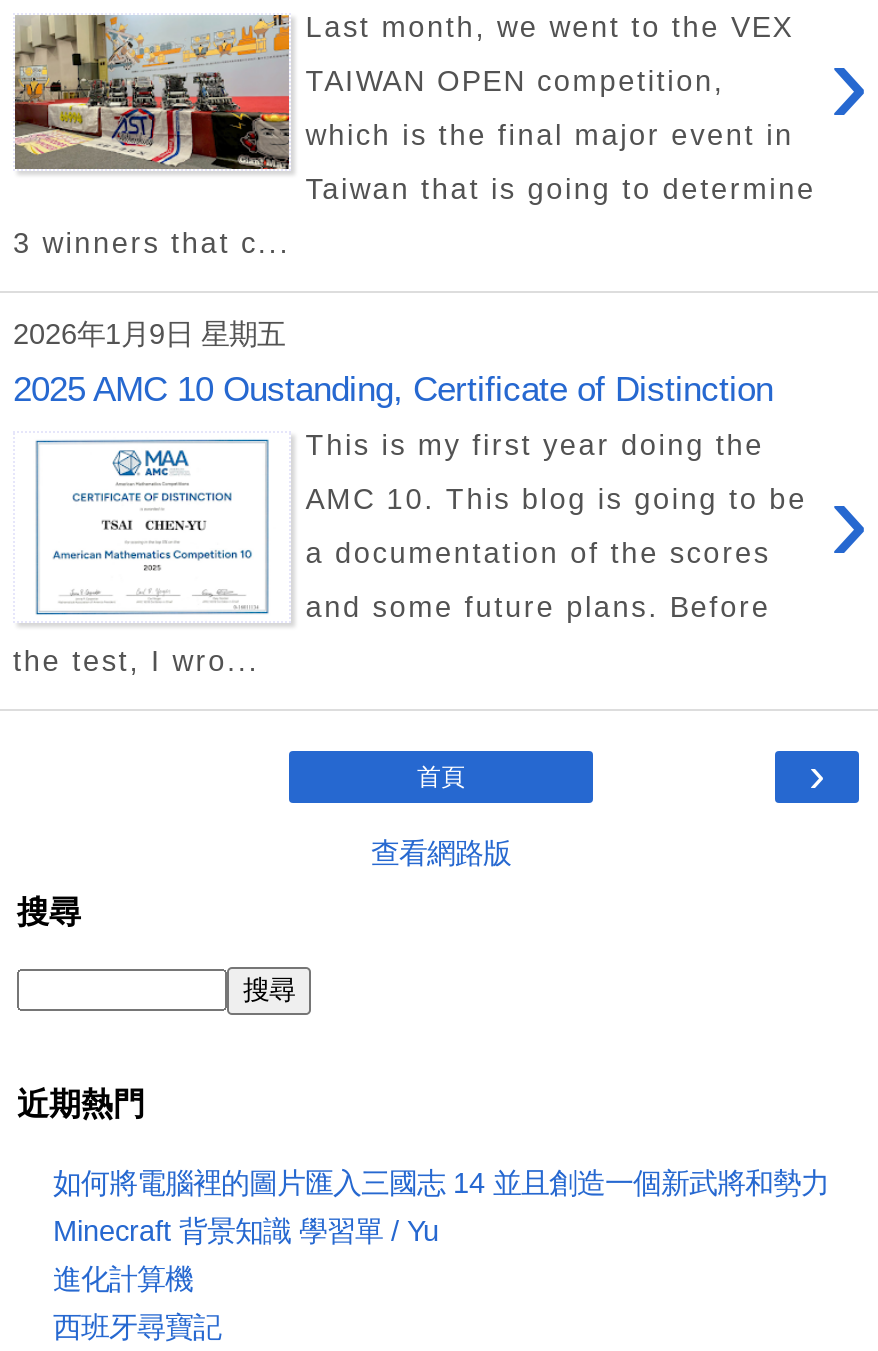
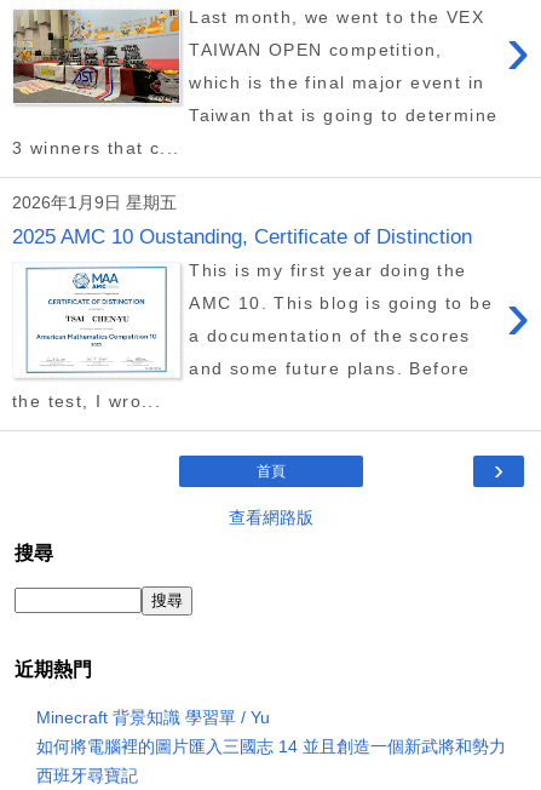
moved down: 如何將電腦裡的圖片匯入三國志 14 並且創造一個新武將和勢力

- 進化計算機
